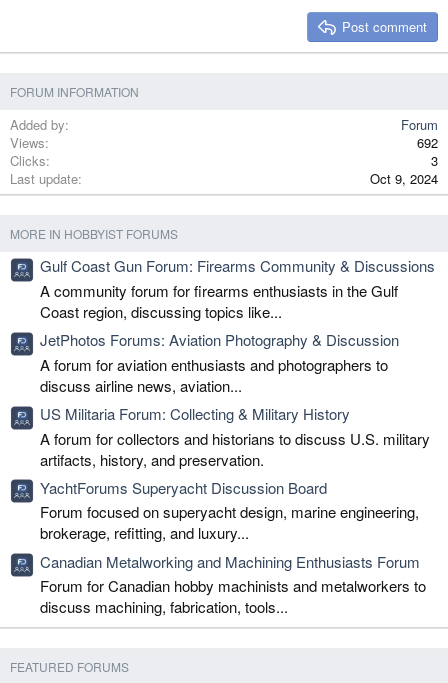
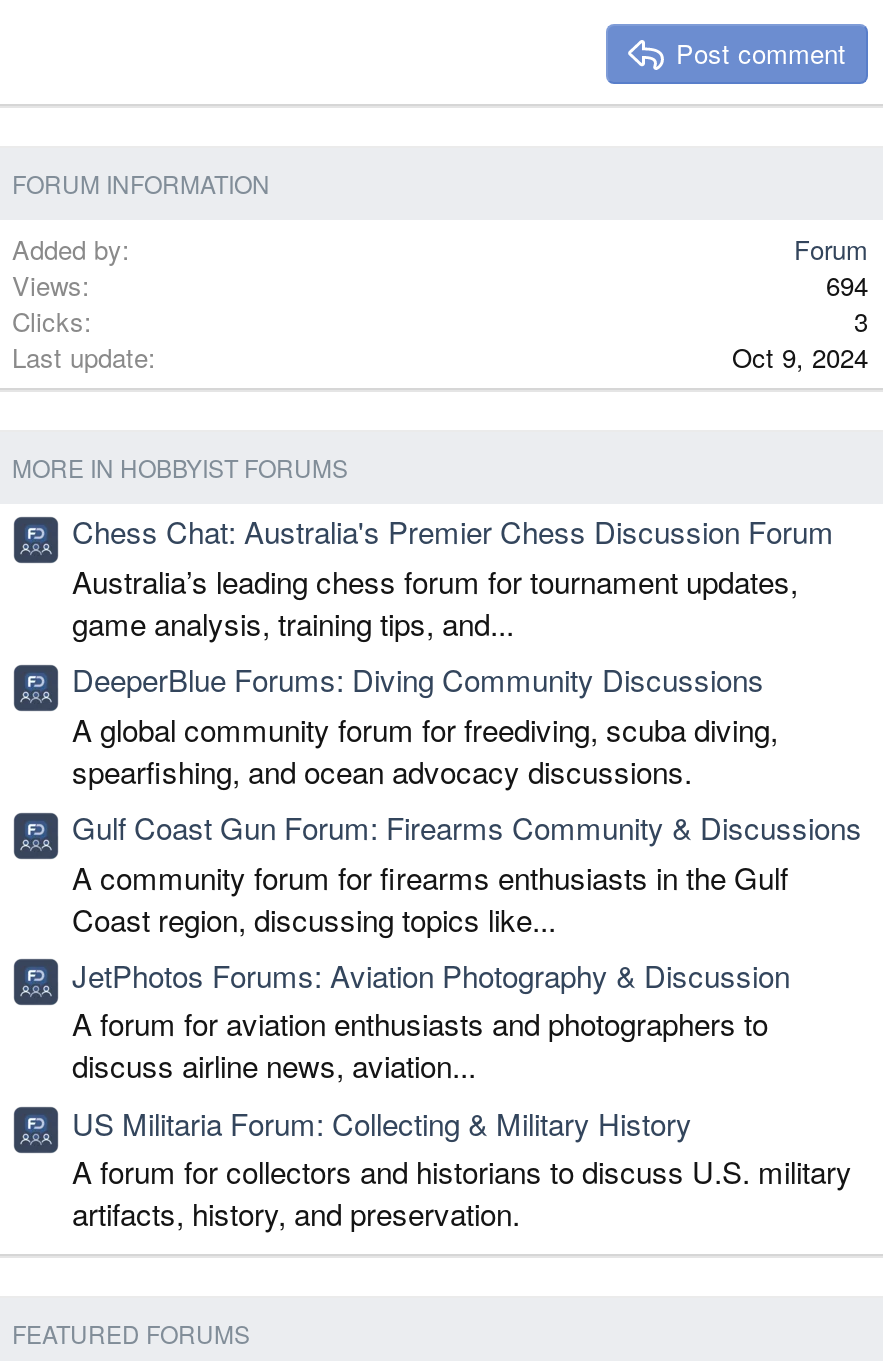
- 692
+ 694

+ Chess Chat: Australia's Premier Chess Discussion Forum
+ Australia’s leading chess forum for tournament updates,
+ game analysis, training tips, and...
+ DeeperBlue Forums: Diving Community Discussions
+ A global community forum for freediving, scuba diving,
+ spearfishing, and ocean advocacy discussions.

moved down: Gulf Coast Gun Forum: Firearms Community & Discussions | A community forum for firearms enthusiasts in the Gulf | Coast region, discussing topics like... | ... | A forum for collectors and historians to discuss U.S. military | artifacts, history, and preservation.

- YachtForums Superyacht Discussion Board
- Forum focused on superyacht design, marine engineering,
- brokerage, refitting, and luxury...
- Canadian Metalworking and Machining Enthusiasts Forum
- Forum for Canadian hobby machinists and metalworkers to
- discuss machining, fabrication, tools...
